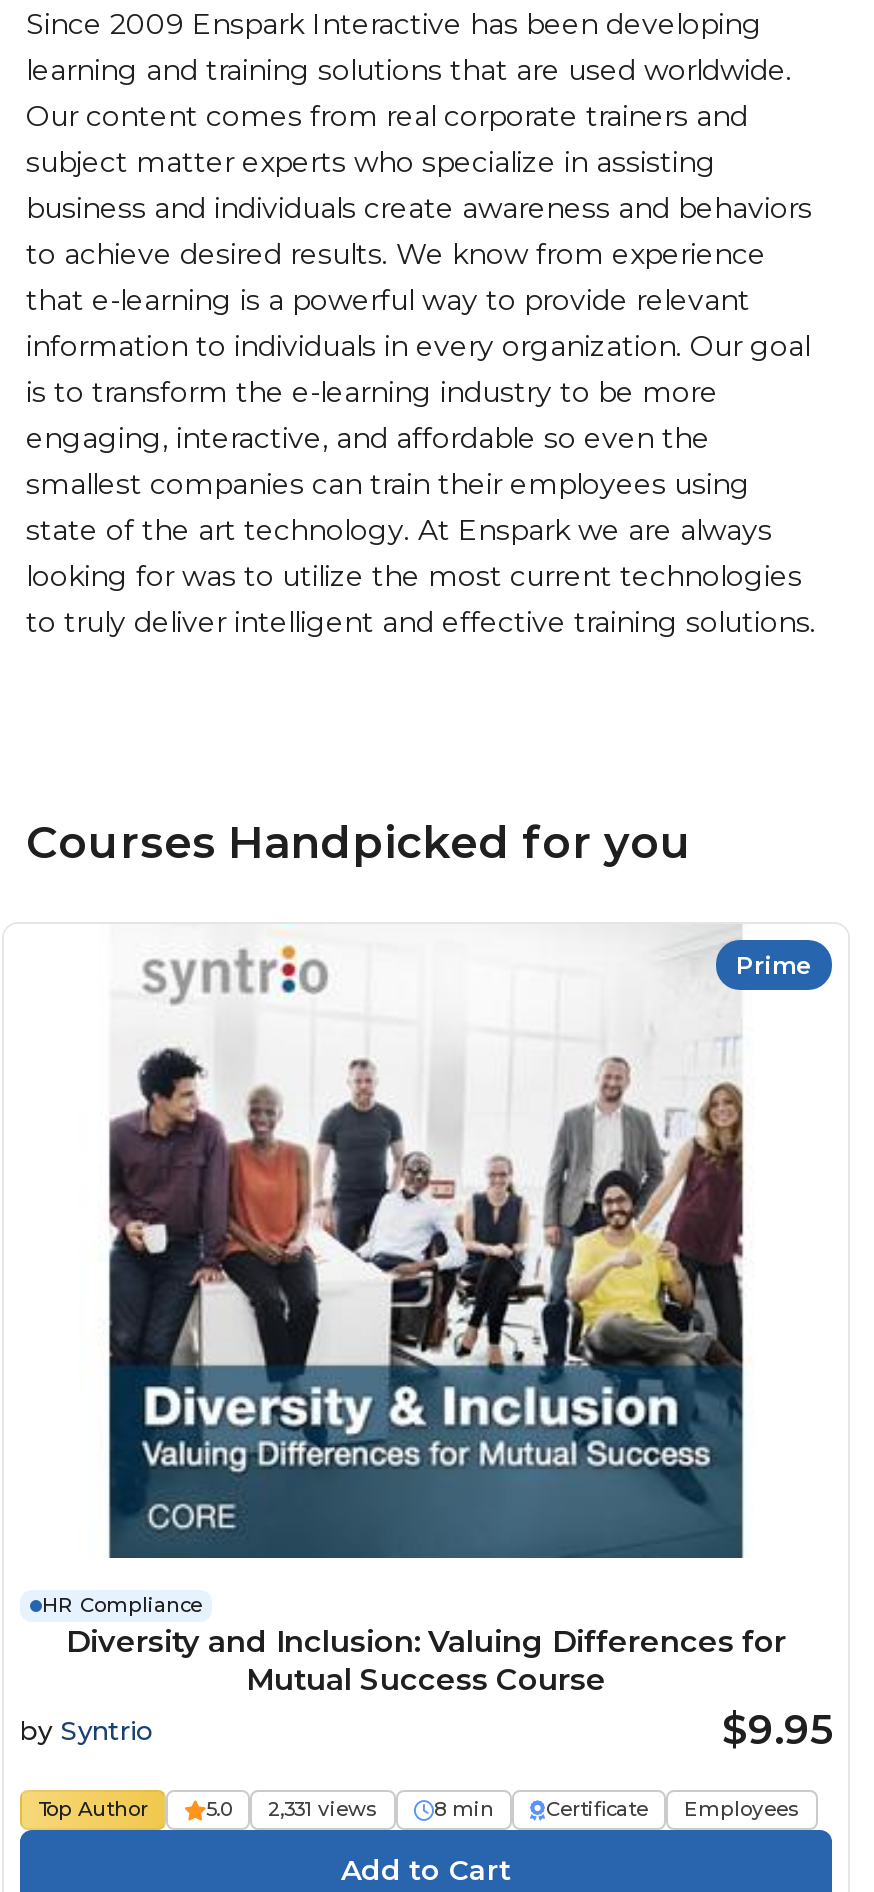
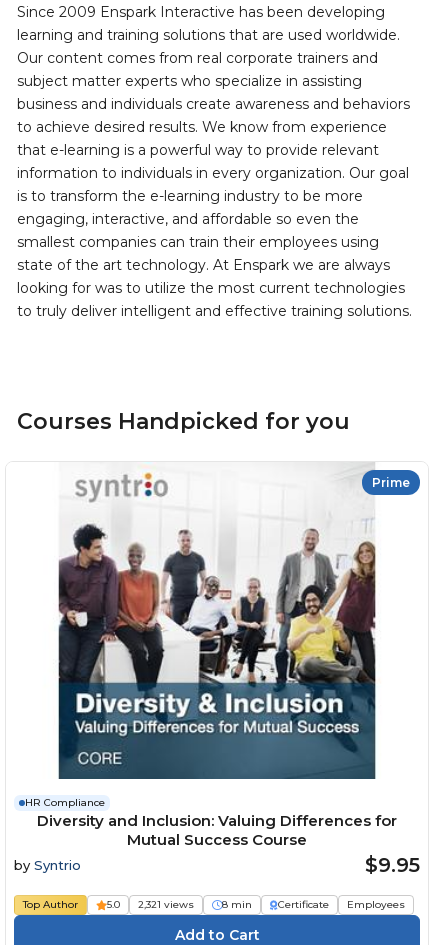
- 5.0 2,331 views
+ 5.0 2,321 views
